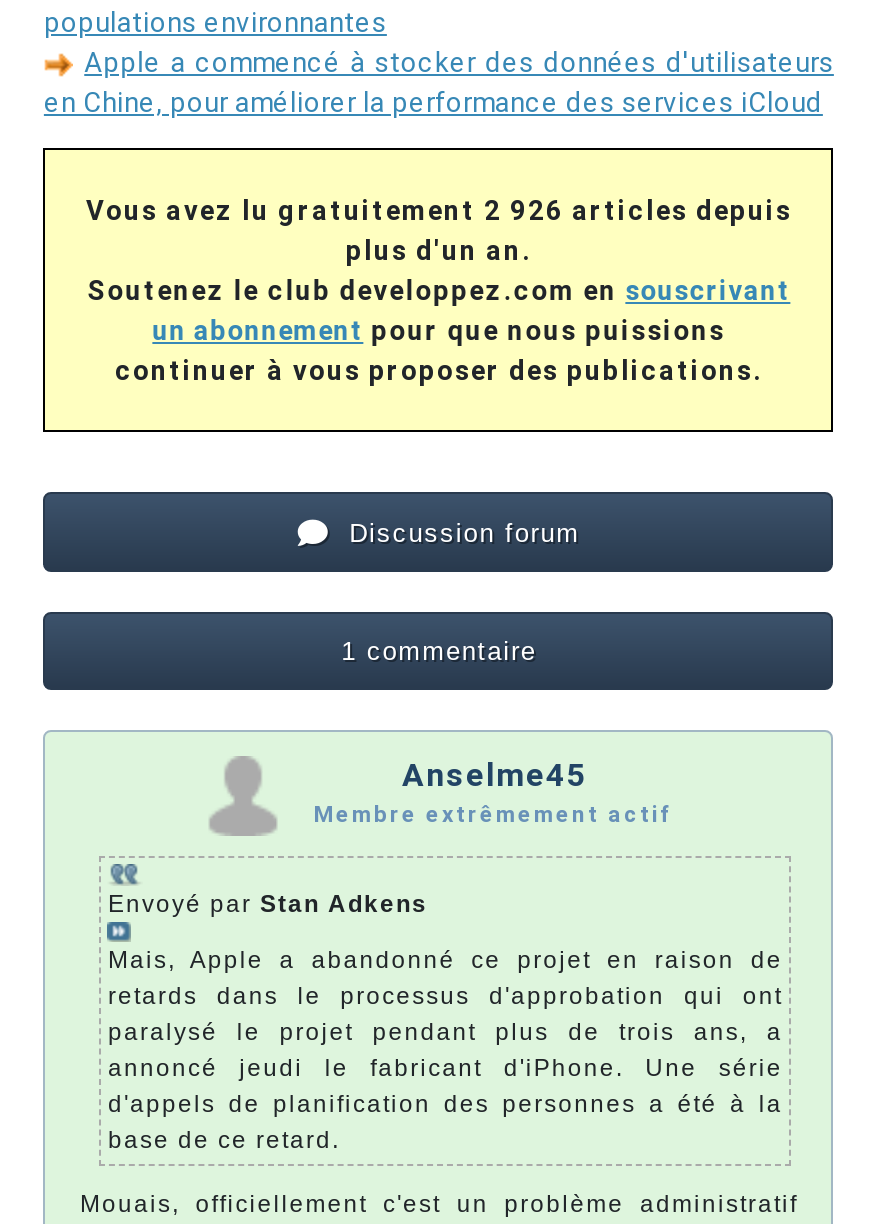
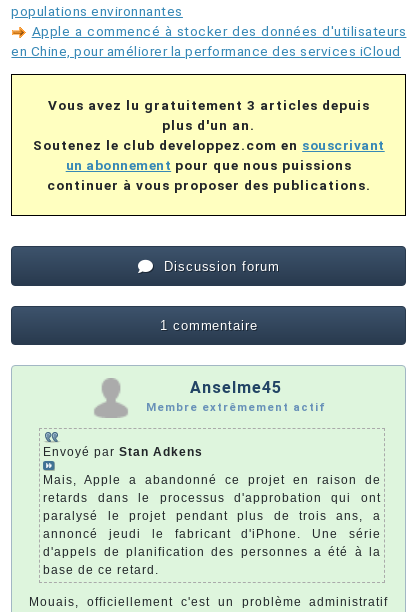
- Vous avez lu gratuitement 2 926 articles depuis
+ Vous avez lu gratuitement 3 articles depuis
